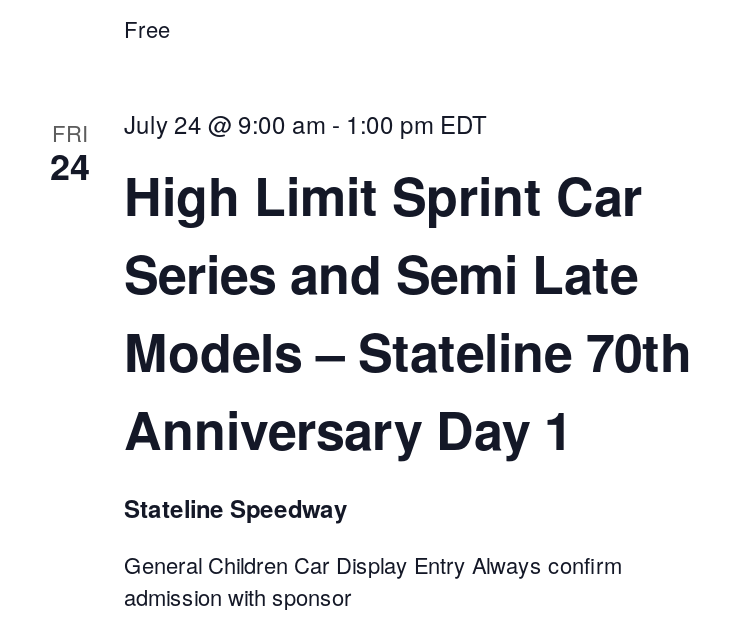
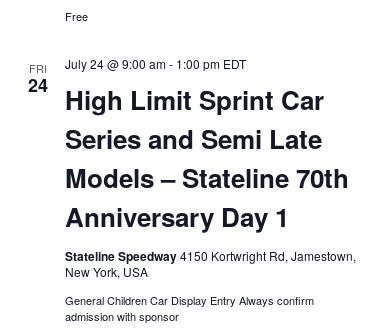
- Stateline Speedway
+ Stateline Speedway 4150 Kortwright Rd, Jamestown,
+ New York, USA
